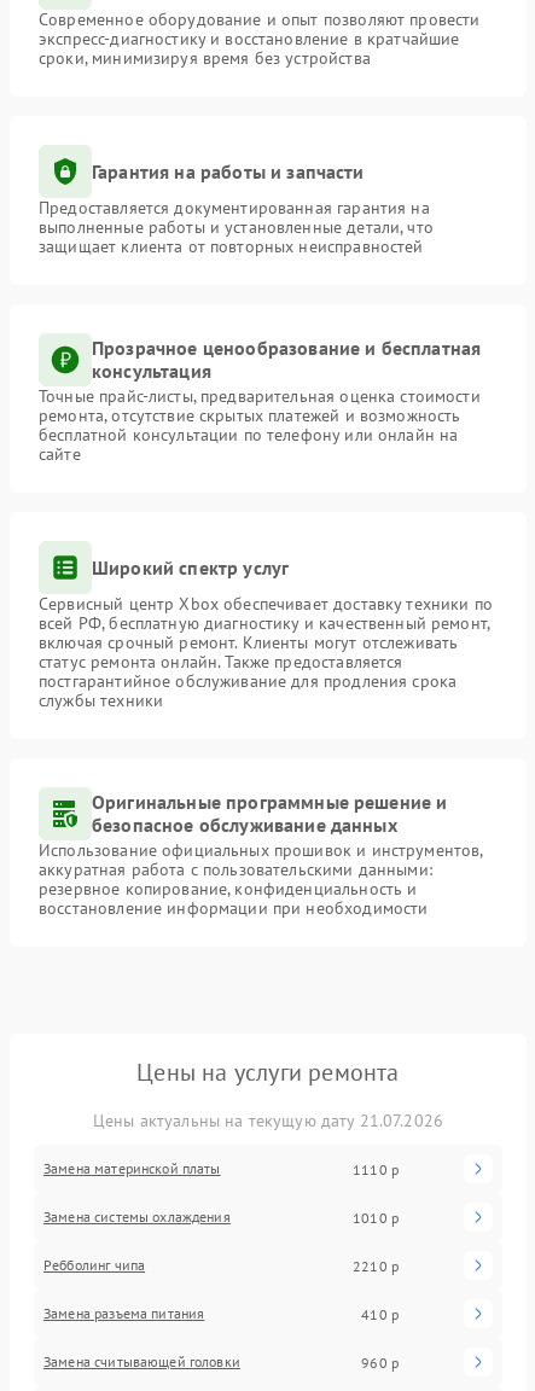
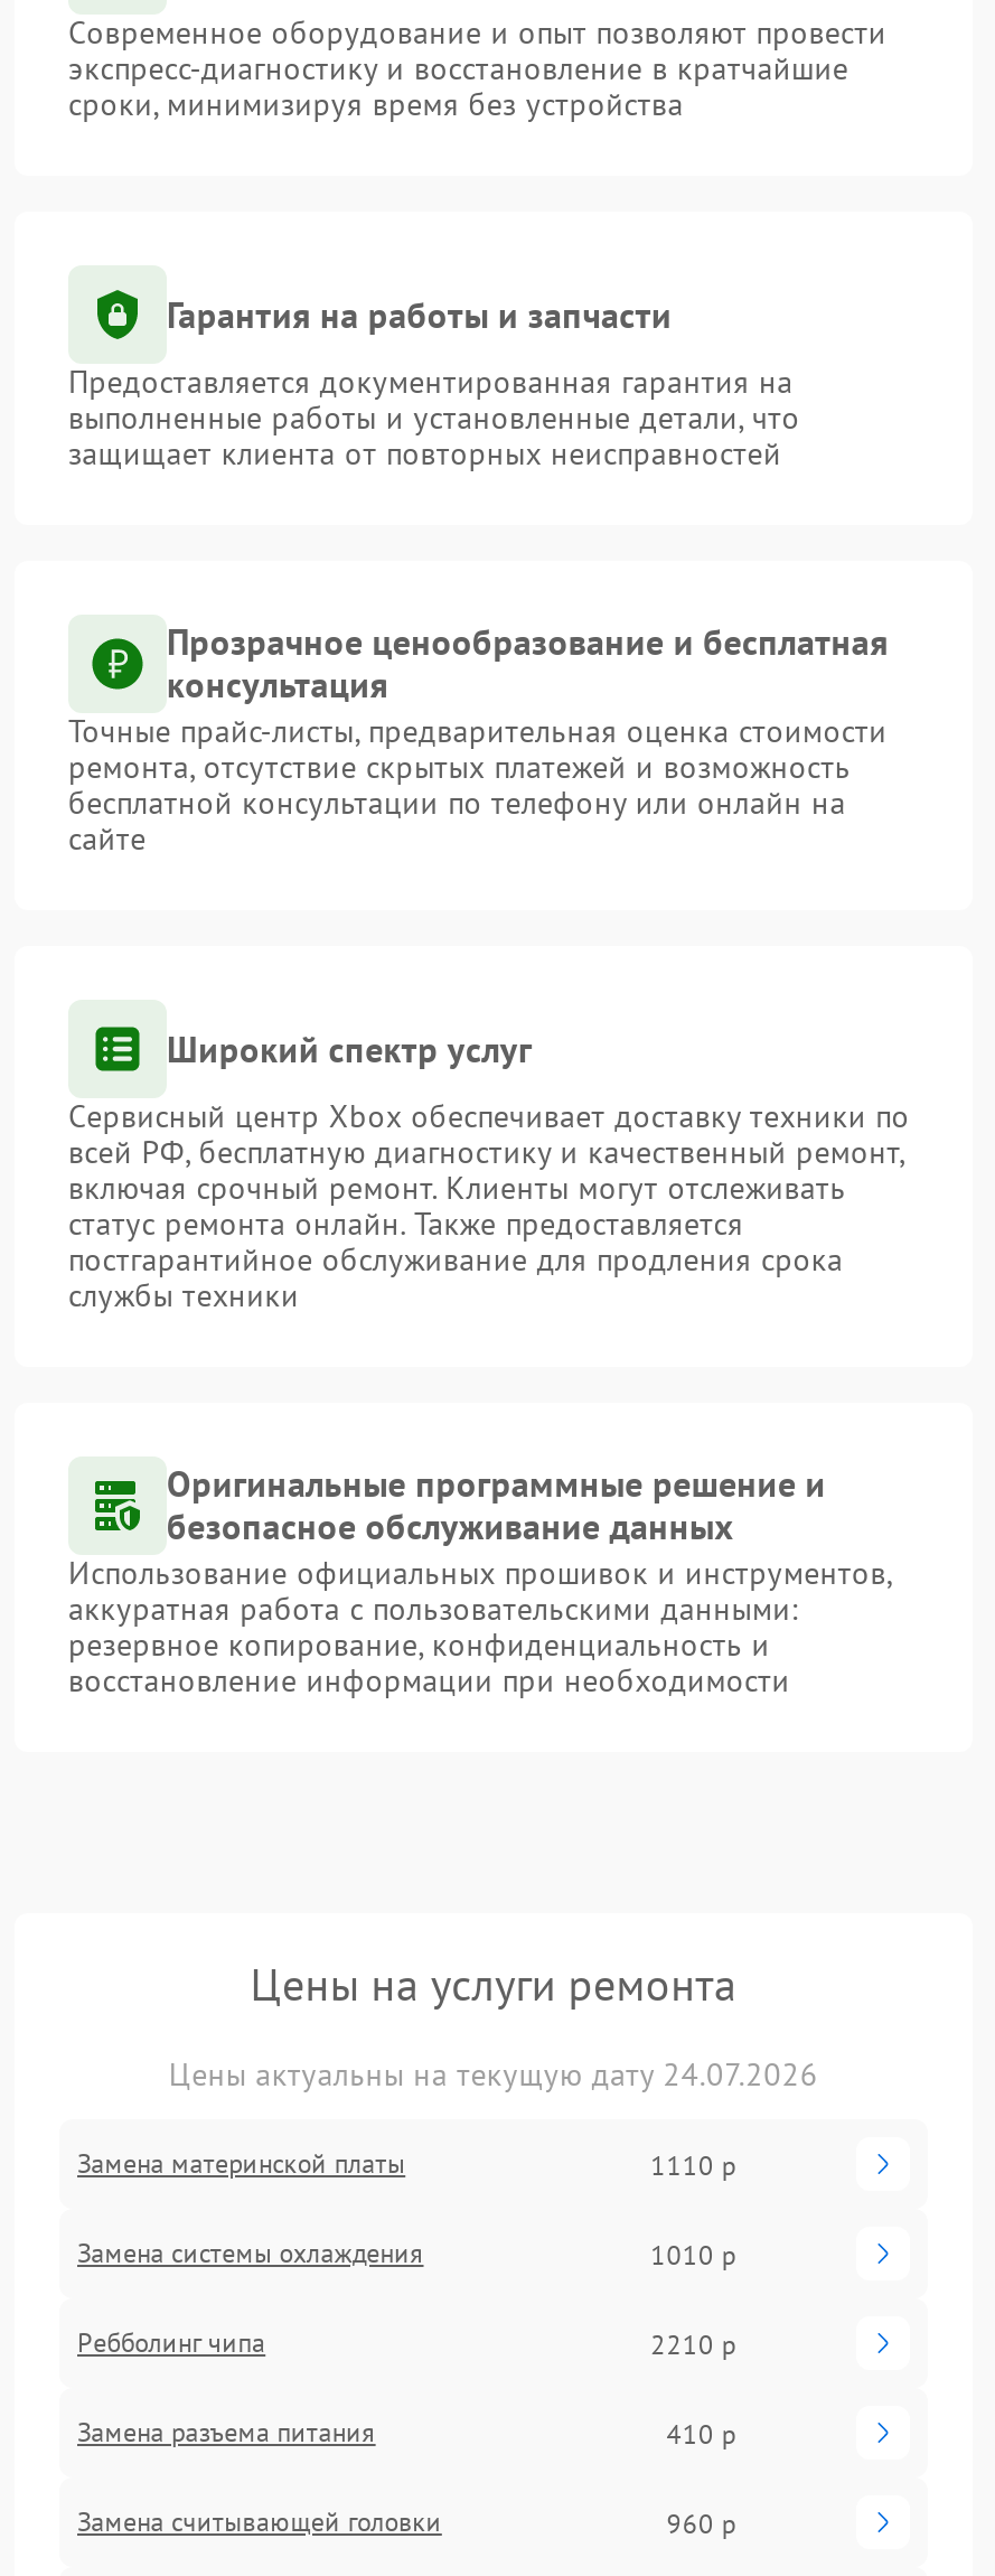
- Цены актуальны на текущую дату 21.07.2026
+ Цены актуальны на текущую дату 24.07.2026
